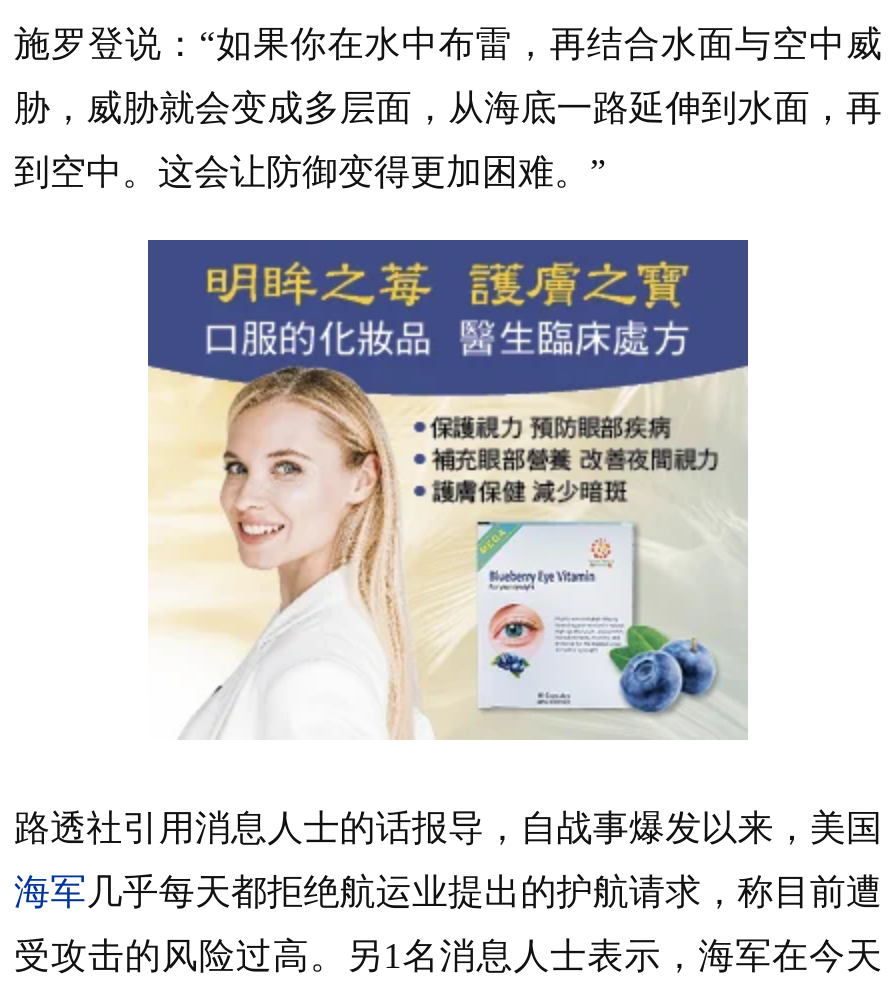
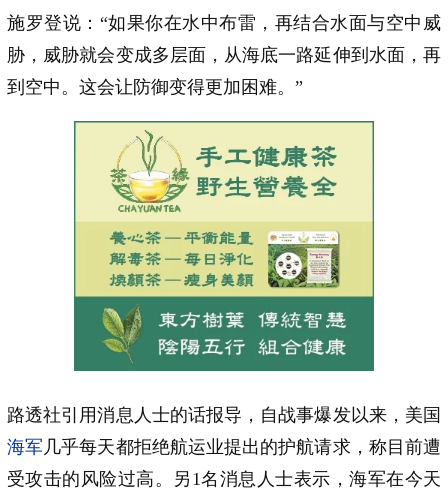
- [image]
+ [image]
